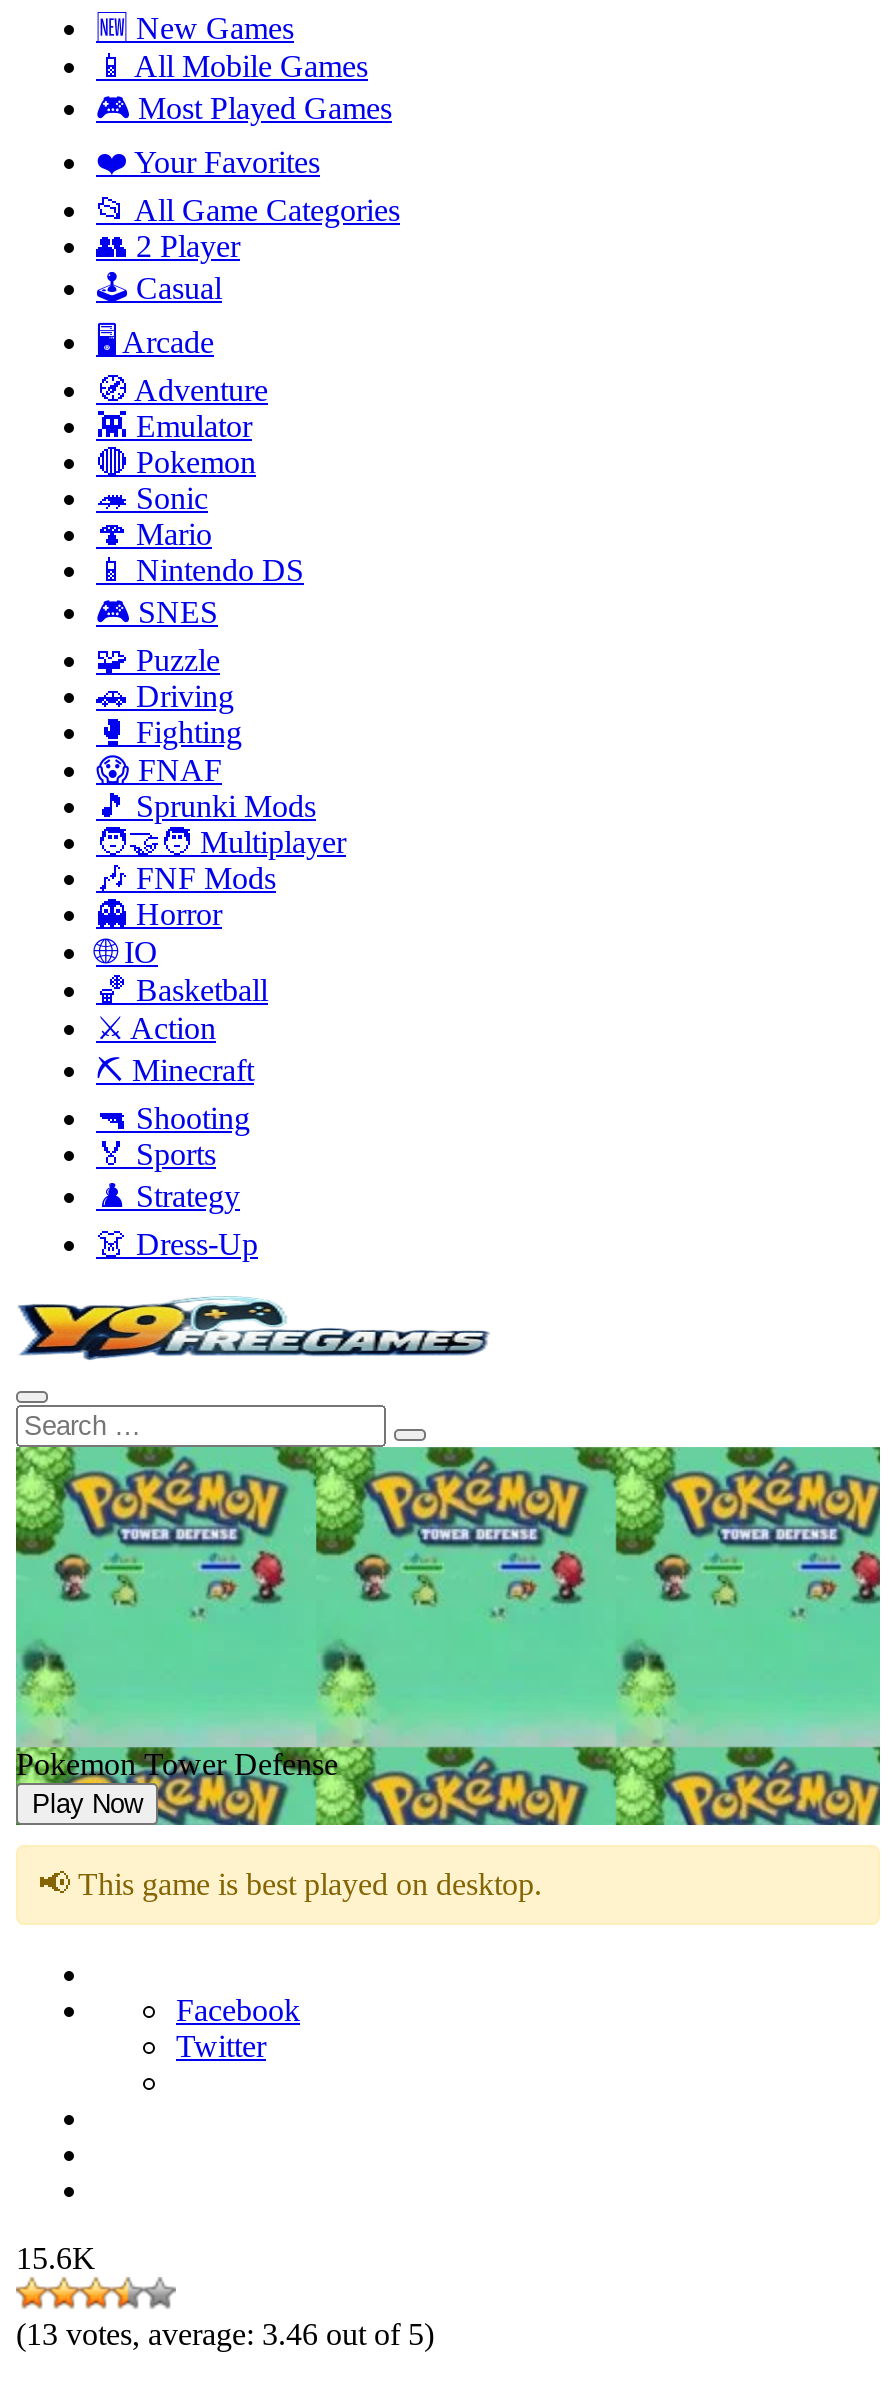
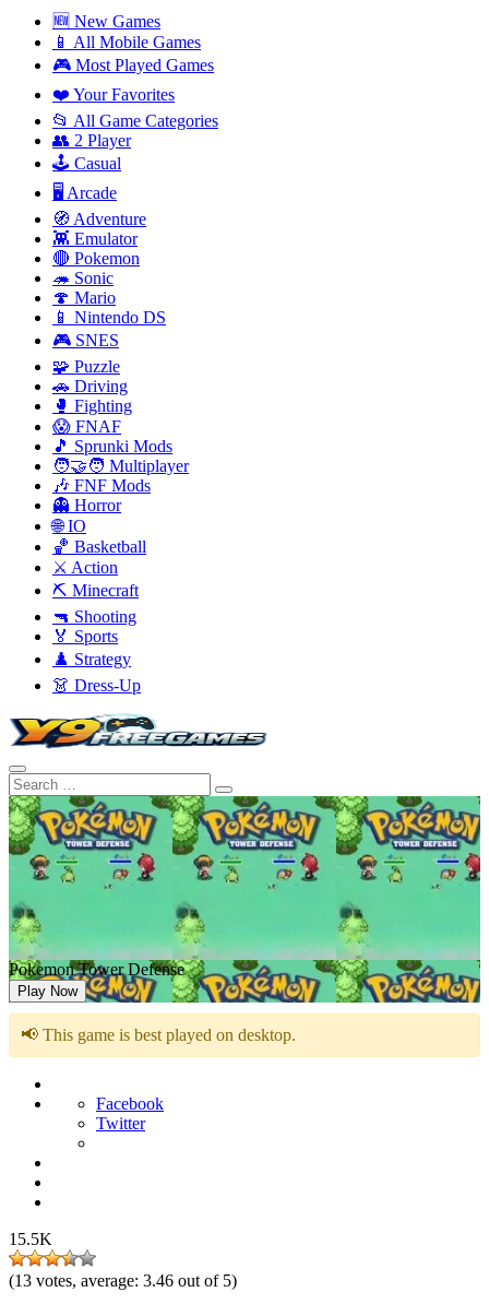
- 15.6K
+ 15.5K
